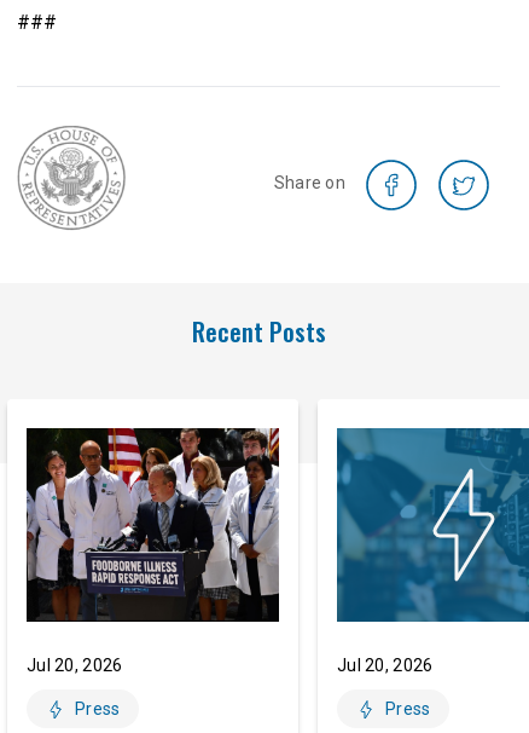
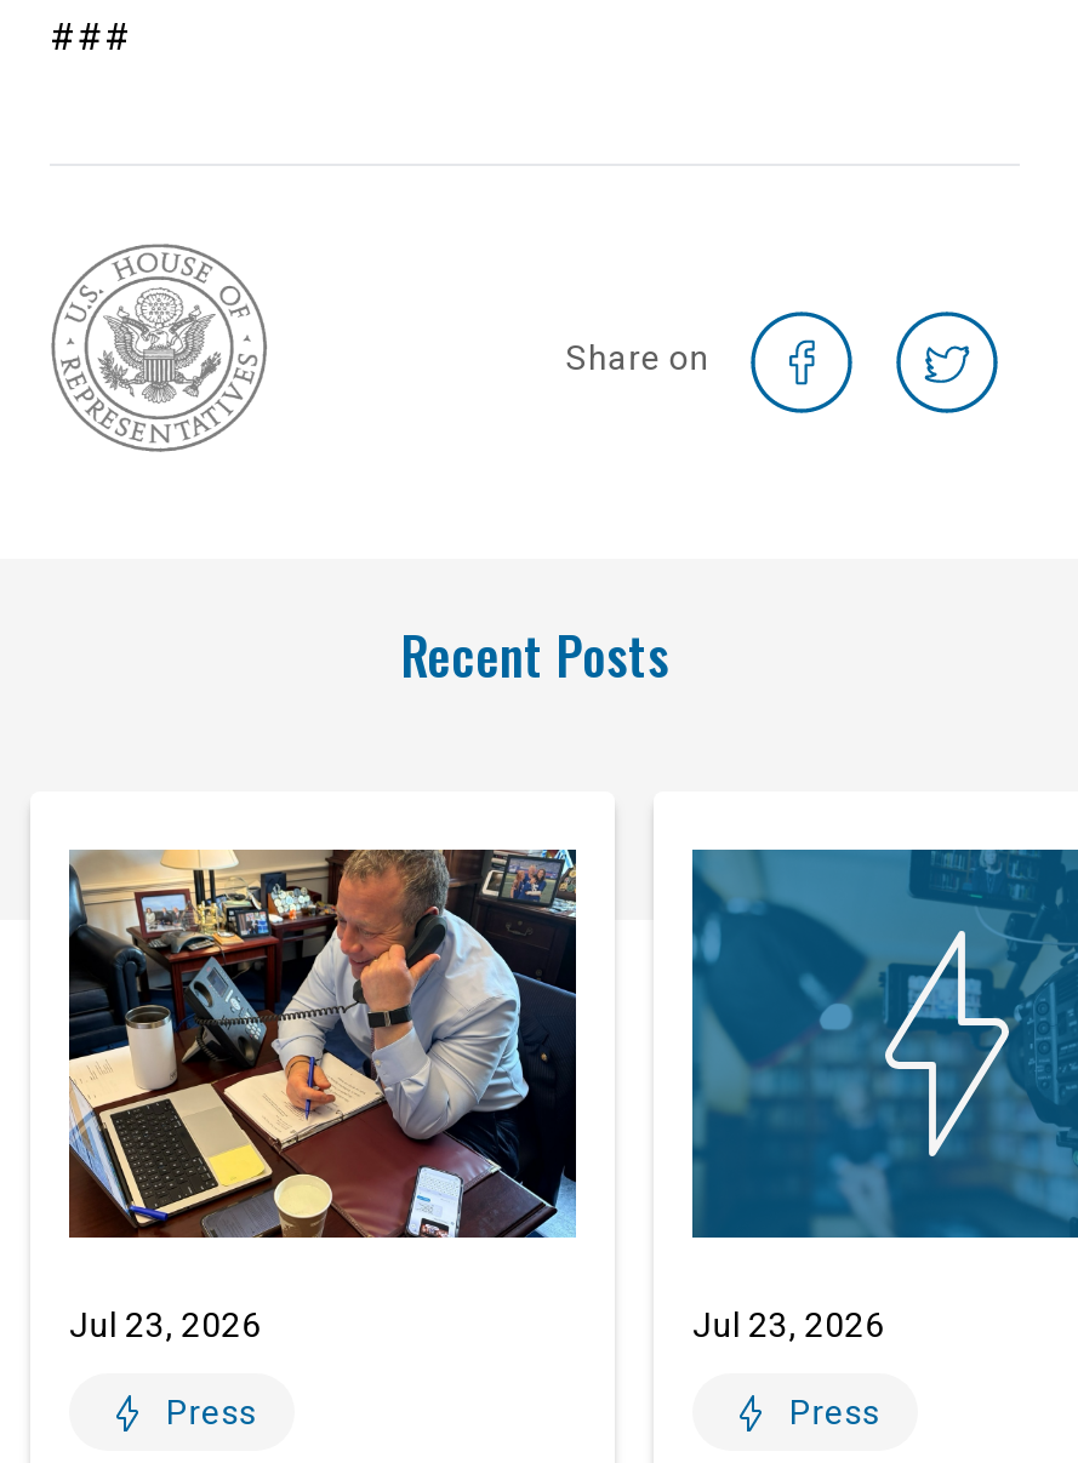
- [image]
- Jul 20, 2026
+ [image]
+ Jul 23, 2026

- Jul 20, 2026
+ Jul 23, 2026
